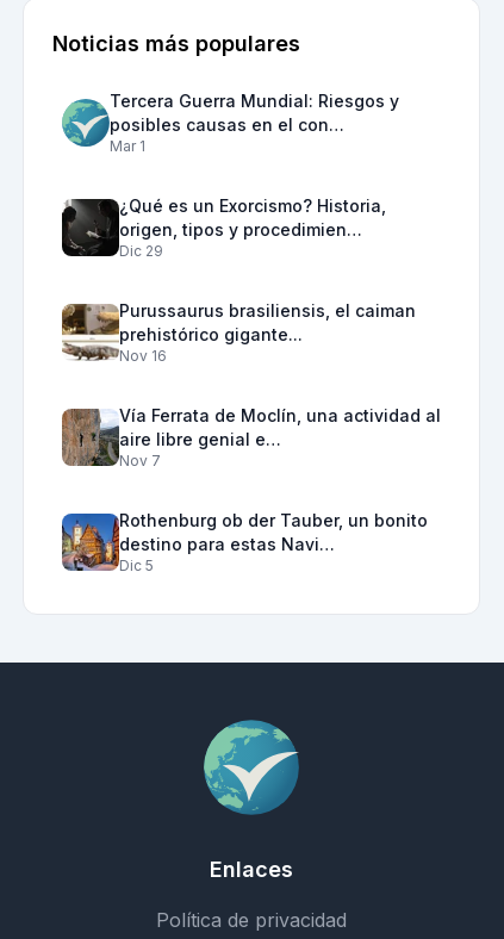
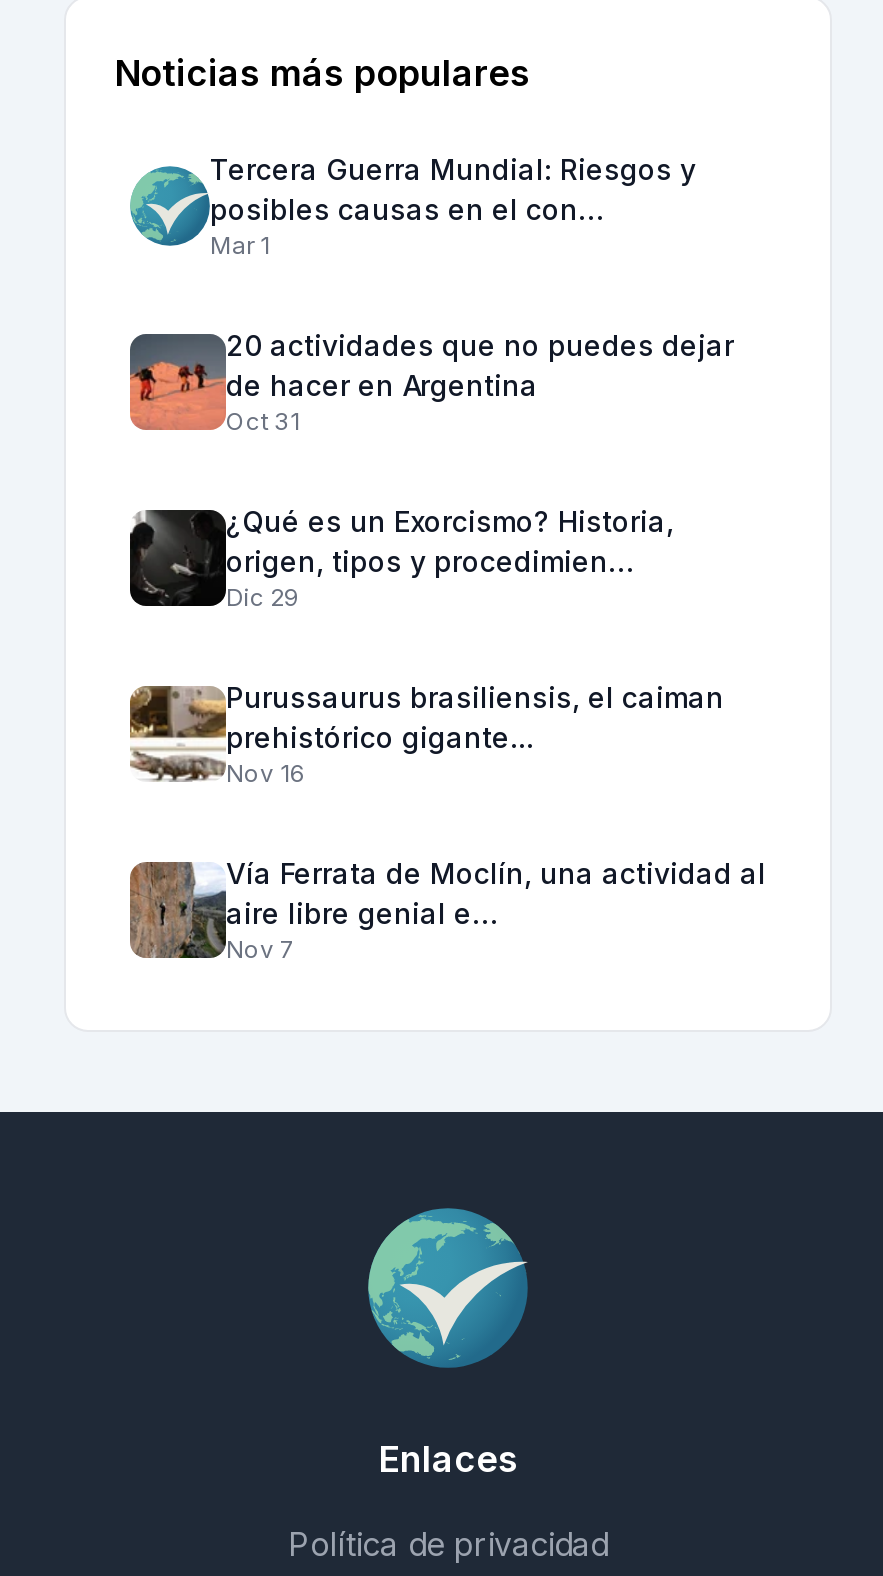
+ [image]
+ 20 actividades que no puedes dejar
+ de hacer en Argentina
+ Oct 31

moved down: [image] | ¿Qué es un Exorcismo? Historia, | origen, tipos y procedimien… | ... | aire libre genial e… | Nov 7

- [image]
- Rothenburg ob der Tauber, un bonito
- destino para estas Navi…
- Dic 5
